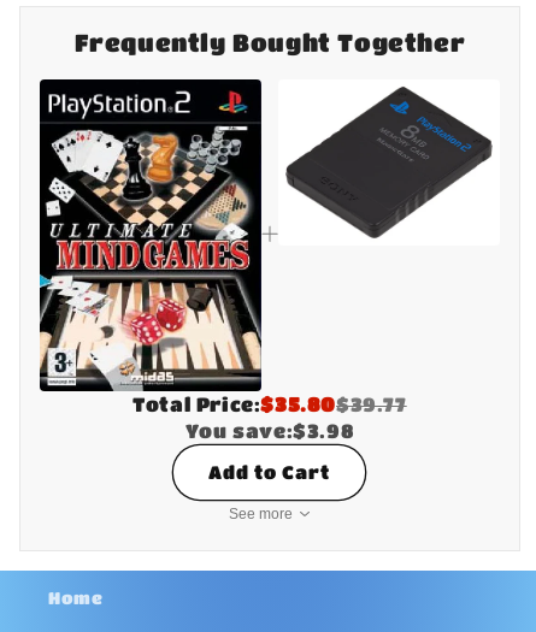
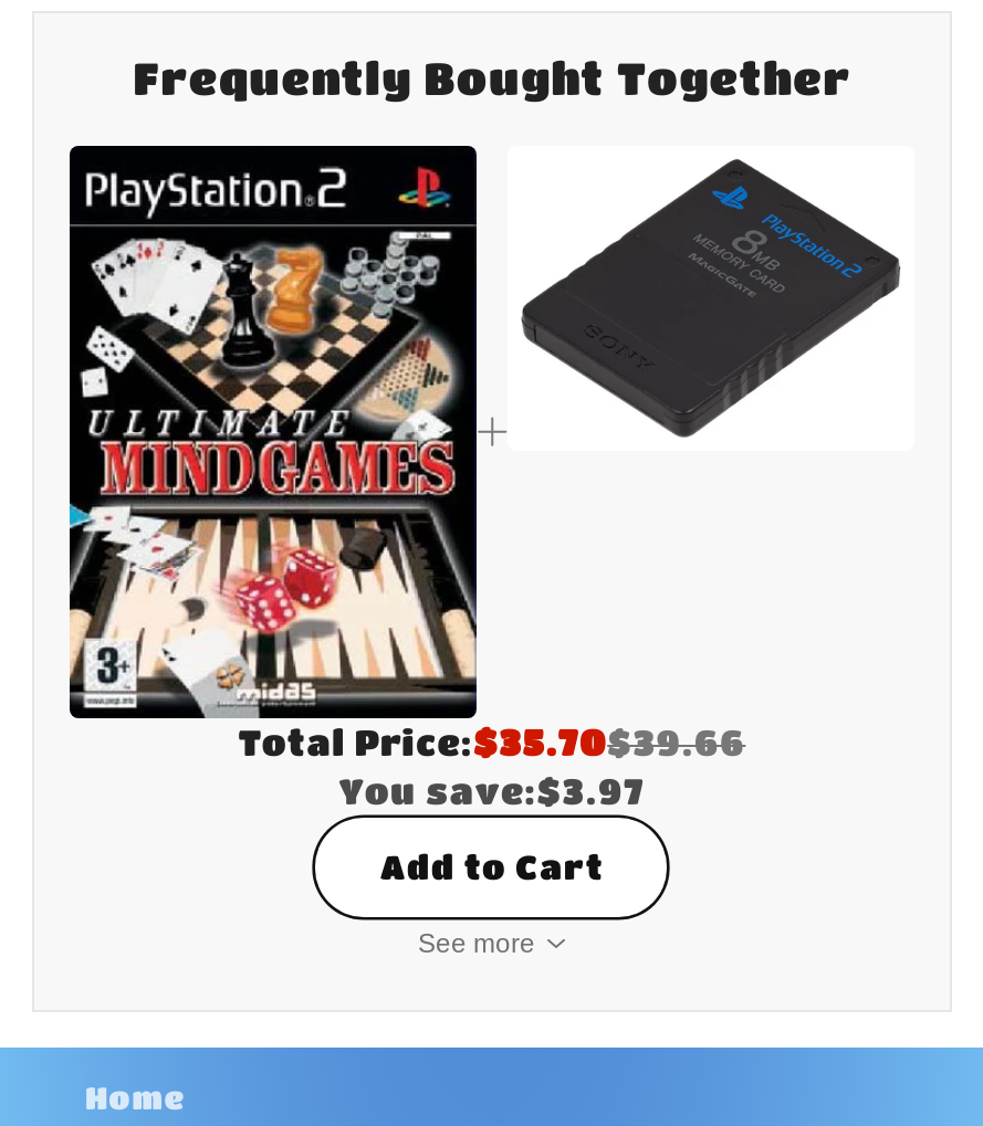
- Total Price:$35.80$39.77
+ Total Price:$35.70$39.66

- You save:$3.98
+ You save:$3.97
